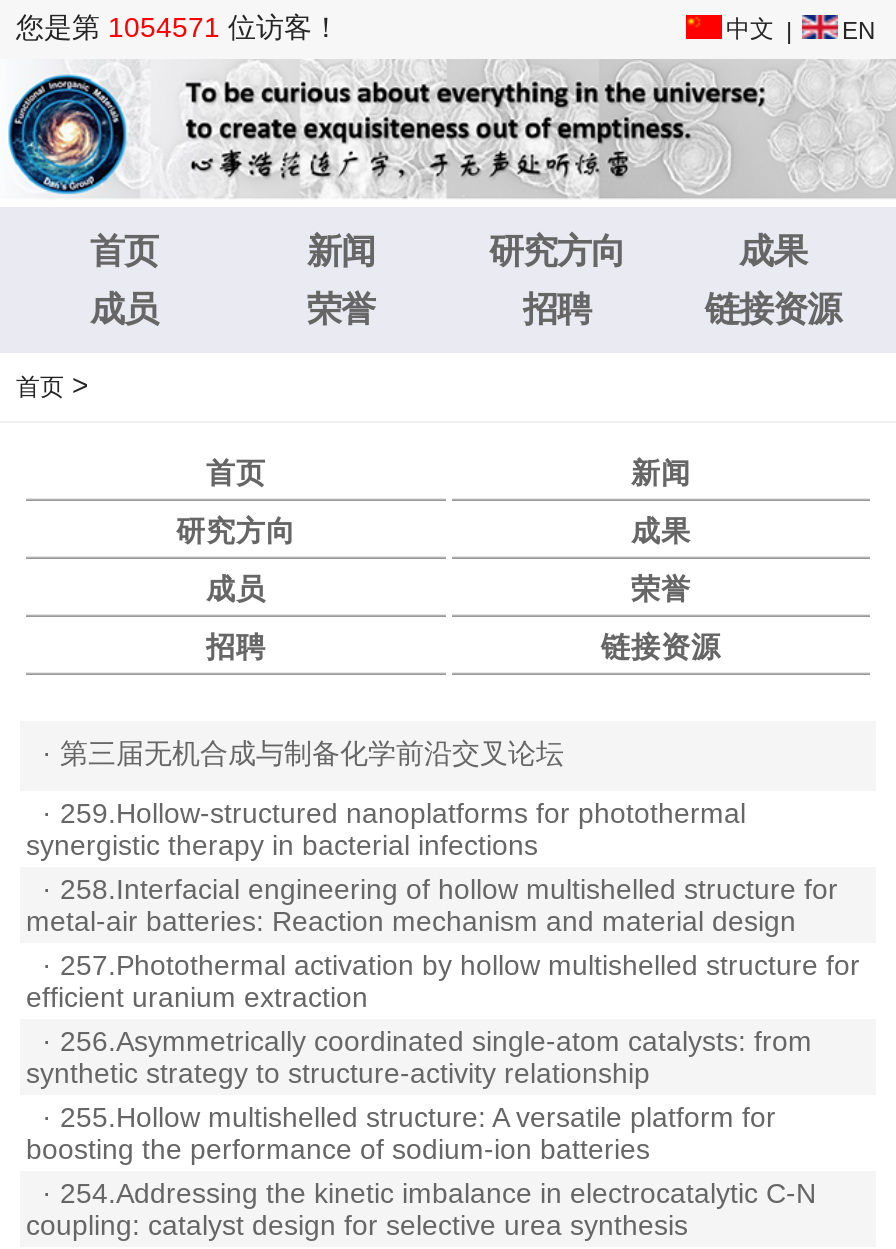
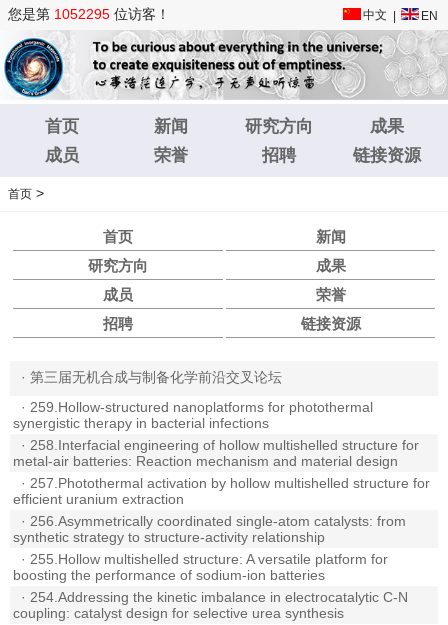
- 您是第1054571位访客！
+ 您是第1052295位访客！
